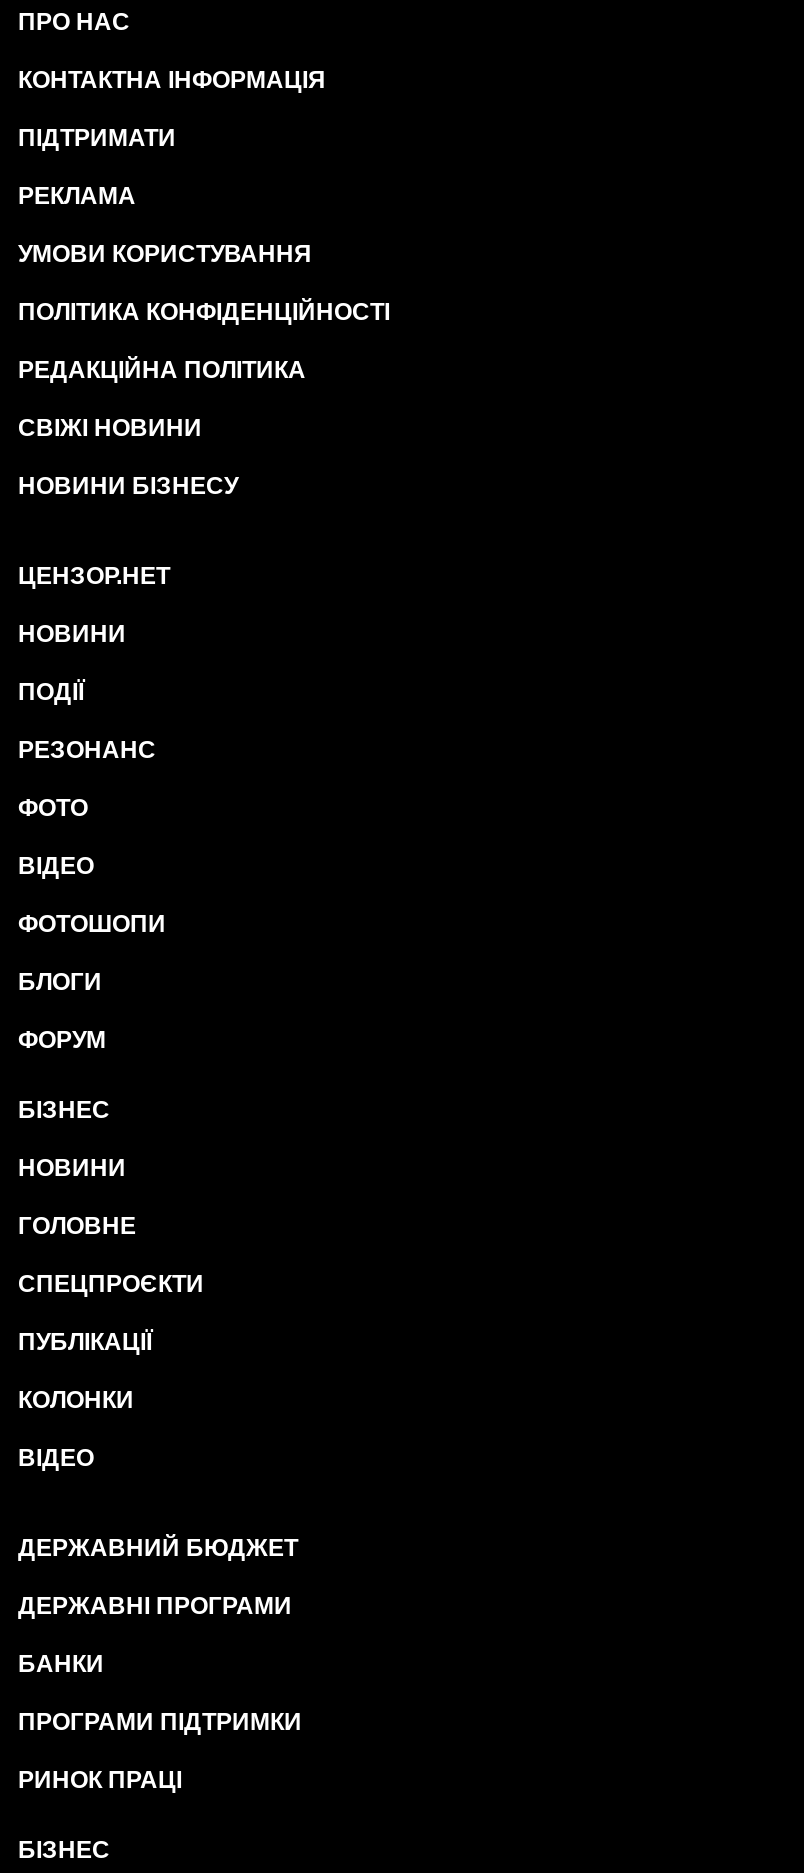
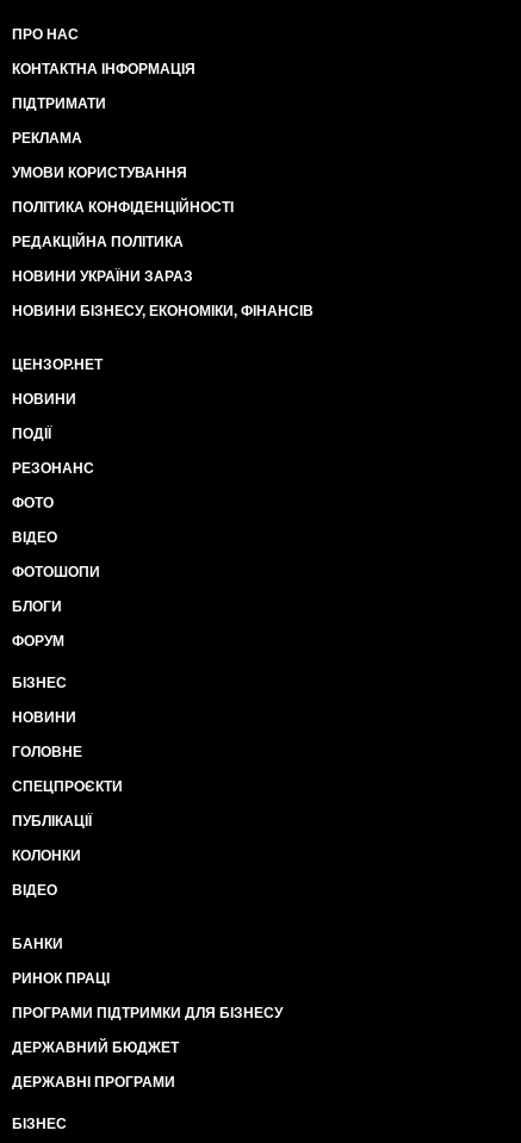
- СВІЖІ НОВИНИ
+ НОВИНИ УКРАЇНИ ЗАРАЗ

- НОВИНИ БІЗНЕСУ
+ НОВИНИ БІЗНЕСУ, ЕКОНОМІКИ, ФІНАНСІВ

+ ПРОГРАМИ ПІДТРИМКИ ДЛЯ БІЗНЕСУ

moved down: ДЕРЖАВНИЙ БЮДЖЕТ | ДЕРЖАВНІ ПРОГРАМИ

moved up: БАНКИ | РИНОК ПРАЦІ

- ПРОГРАМИ ПІДТРИМКИ
